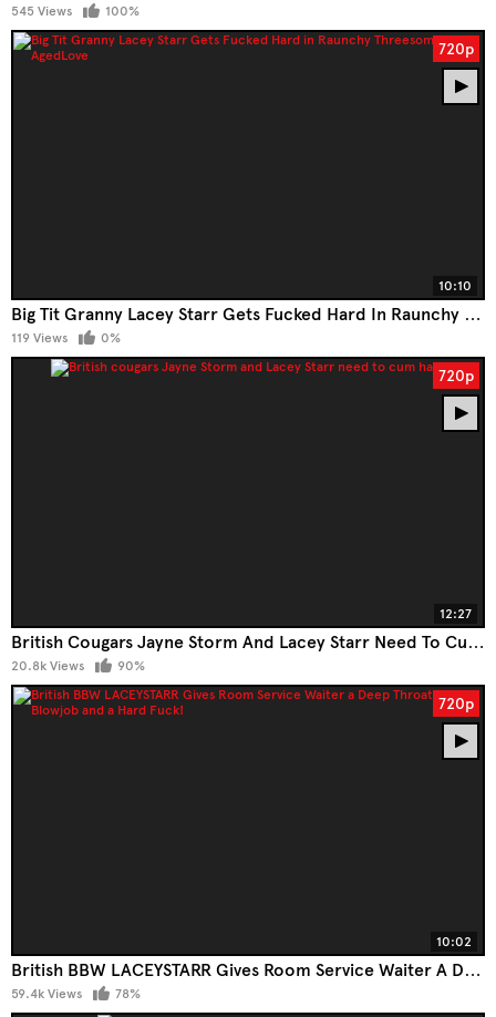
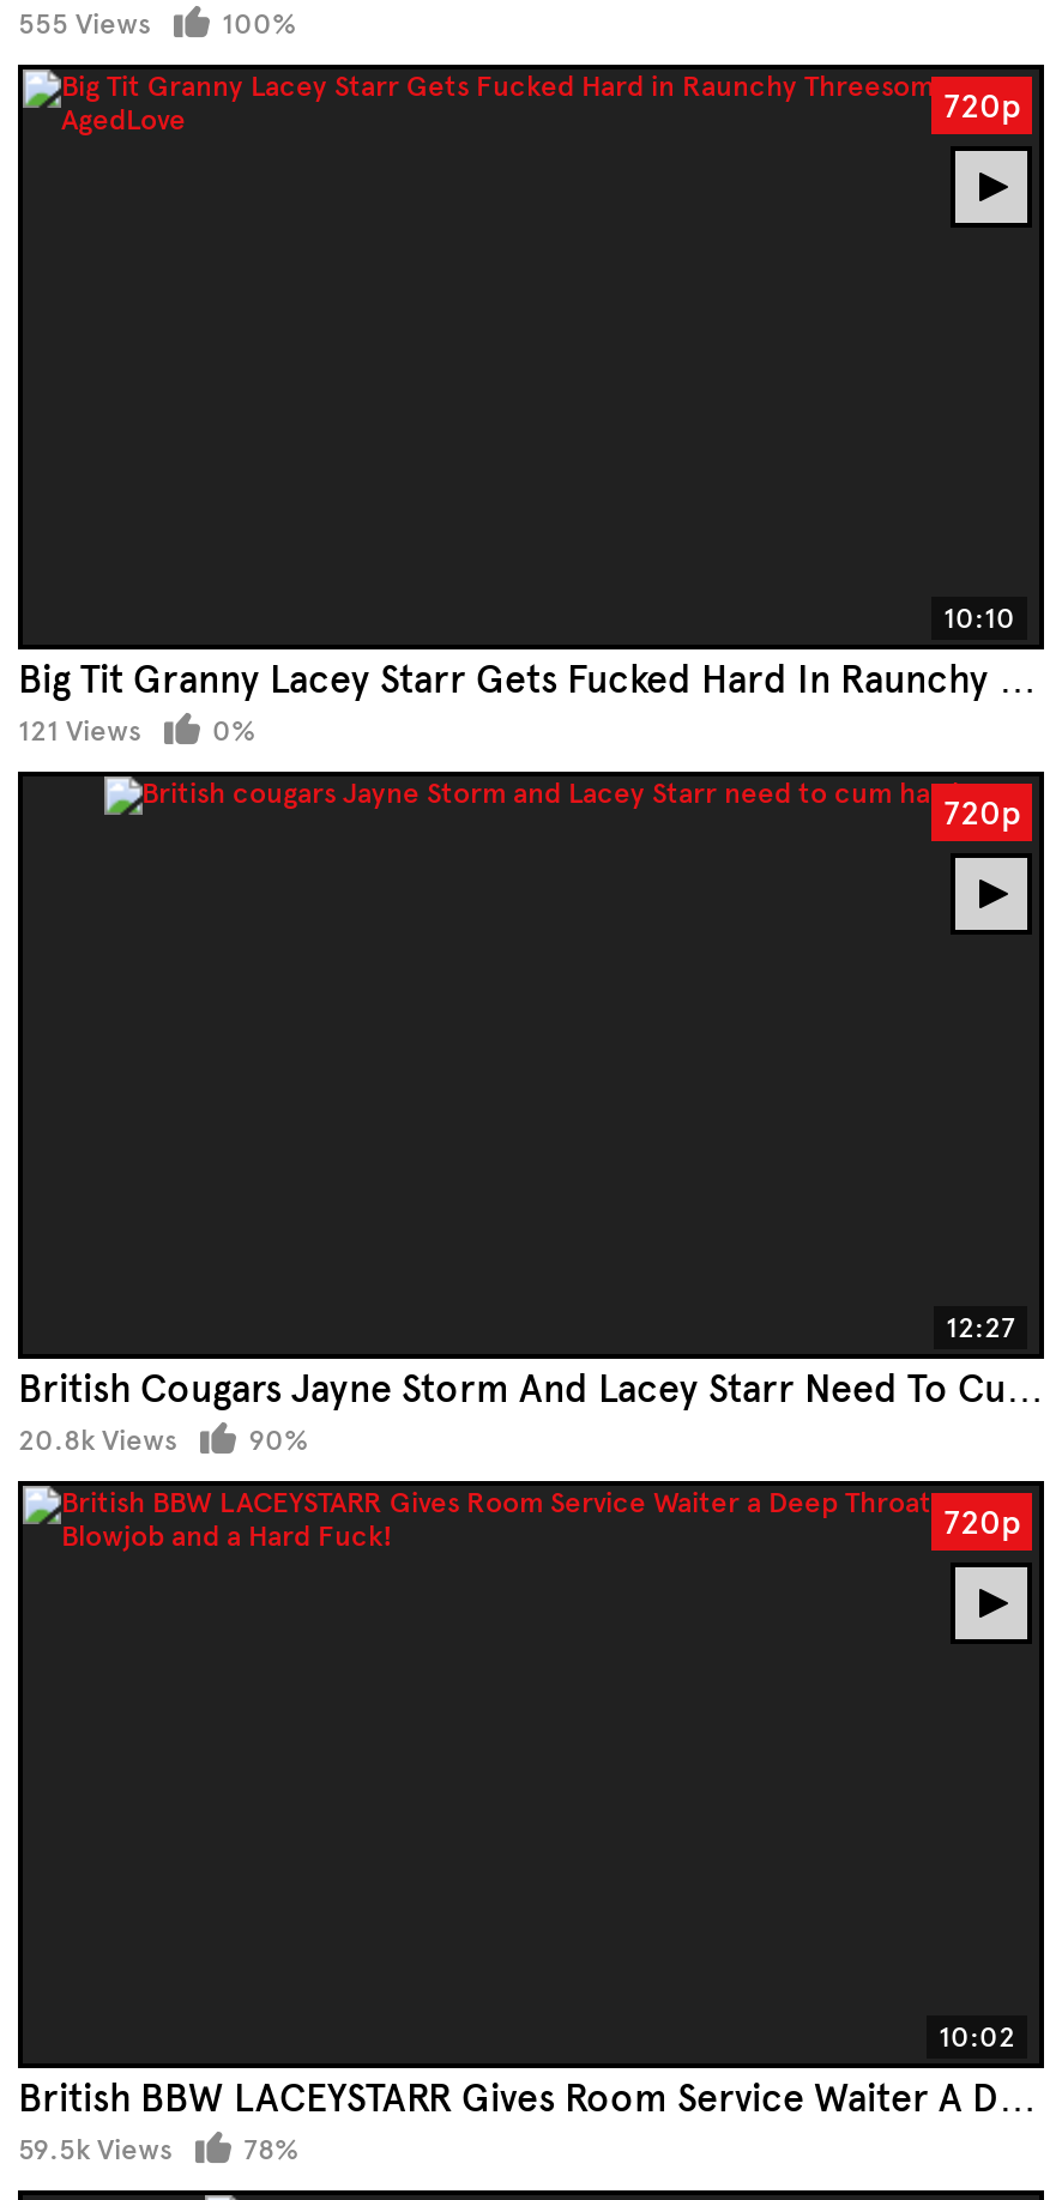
- 545 Views
+ 555 Views

- 119 Views
+ 121 Views

- 59.4k Views
+ 59.5k Views
